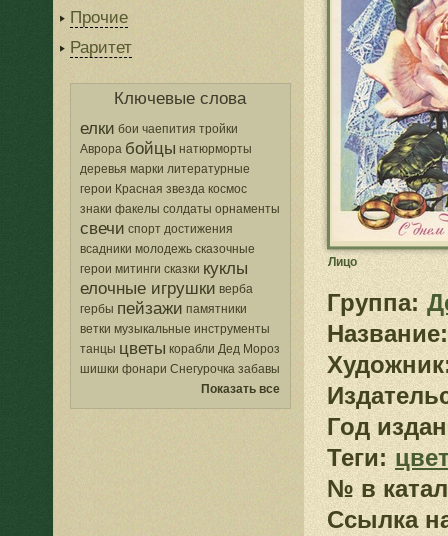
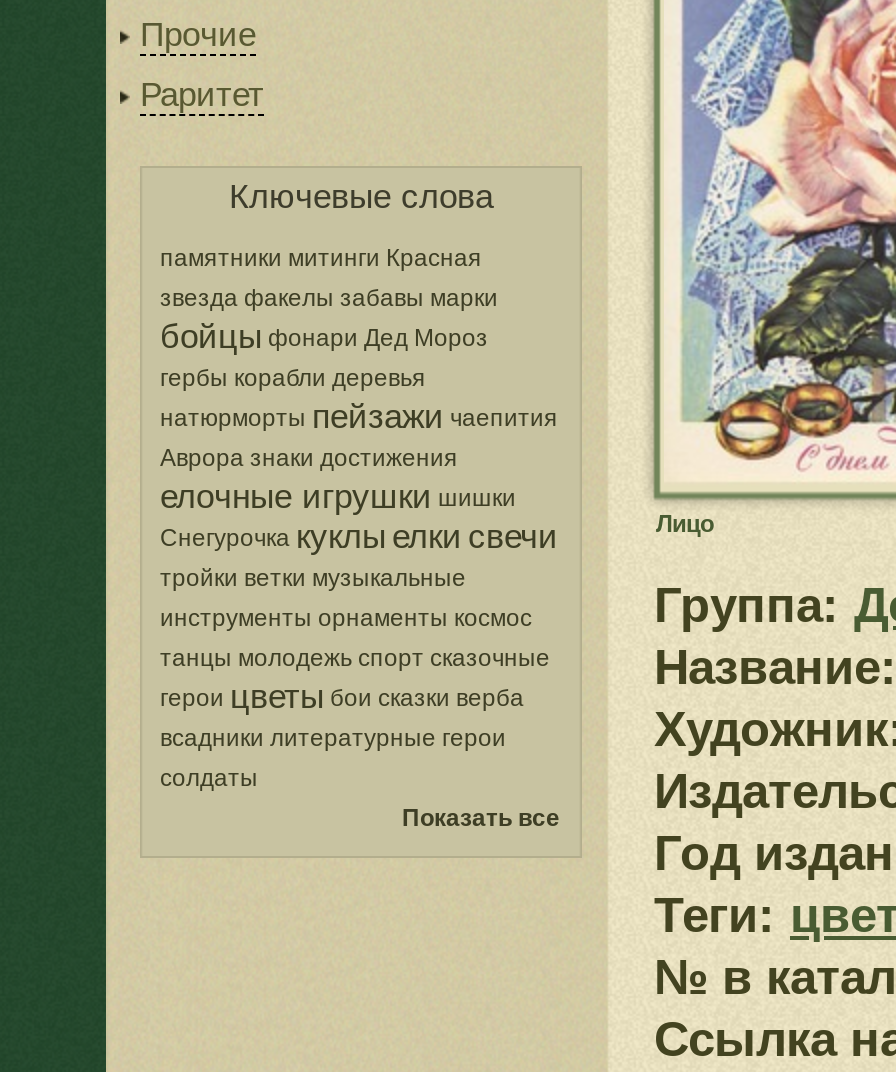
- елки бои чаепития тройки
- Аврора бойцы натюрморты
- деревья марки литературные
- герои Красная звезда космос
- знаки факелы солдаты орнаменты
- свечи спорт достижения
- всадники молодежь сказочные
- герои митинги сказки куклы
- елочные игрушки верба
- гербы пейзажи памятники
- ветки музыкальные инструменты
- танцы цветы корабли Дед Мороз
- шишки фонари Снегурочка забавы
+ памятники митинги Красная
+ звезда факелы забавы марки
+ бойцы фонари Дед Мороз
+ гербы корабли деревья
+ натюрморты пейзажи чаепития
+ Аврора знаки достижения
+ елочные игрушки шишки
+ Снегурочка куклы елки свечи
+ тройки ветки музыкальные
+ инструменты орнаменты космос
+ танцы молодежь спорт сказочные
+ герои цветы бои сказки верба
+ всадники литературные герои
+ солдаты

moved down: Показать все
